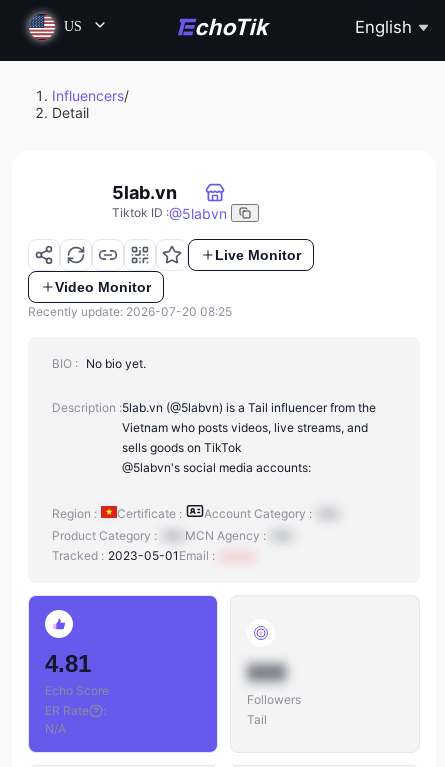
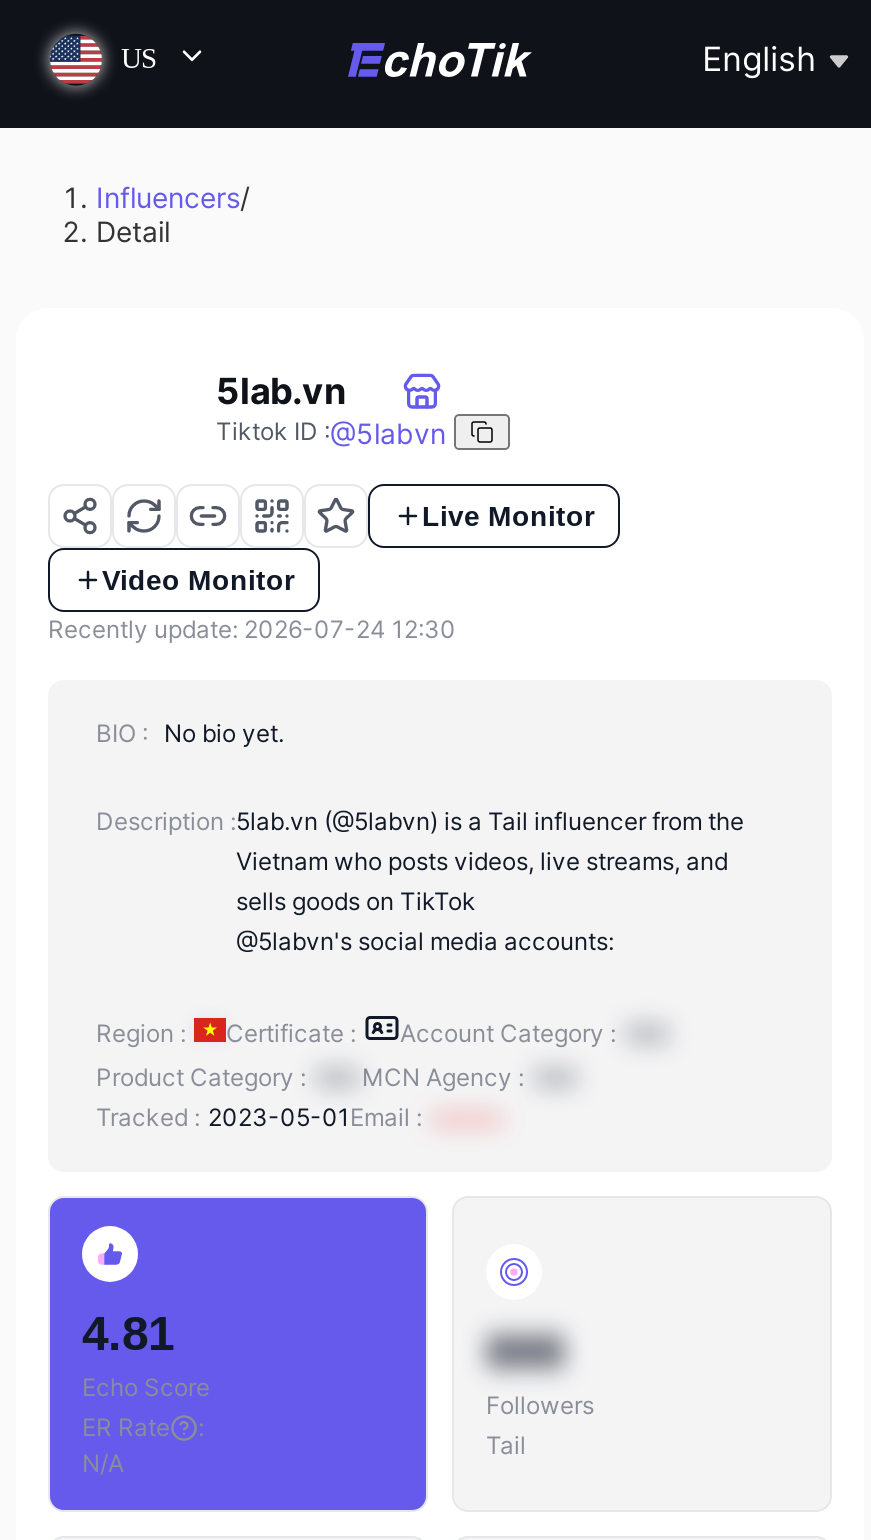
- Recently update: 2026-07-20 08:25
+ Recently update: 2026-07-24 12:30
